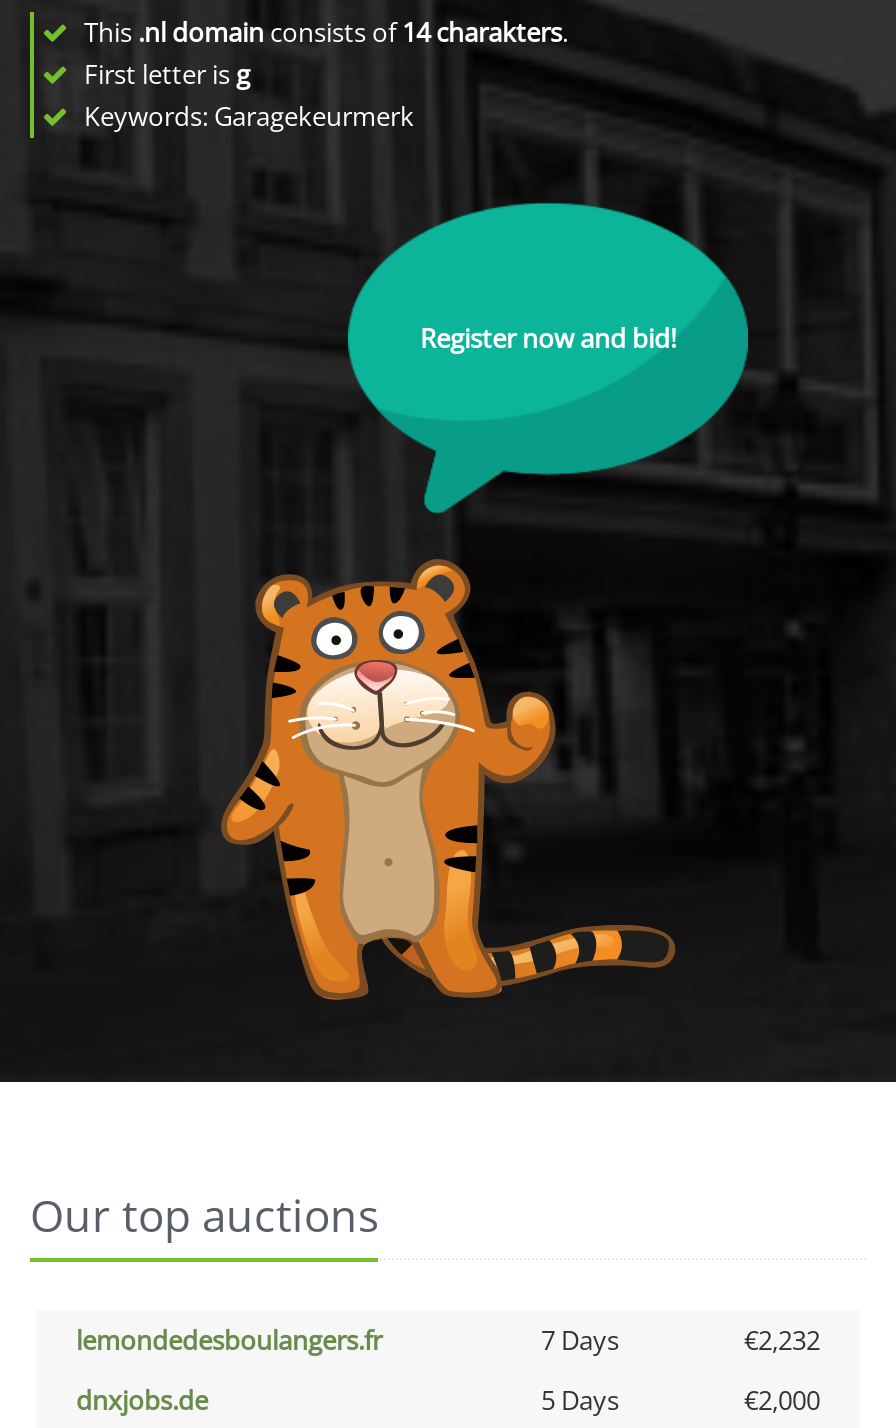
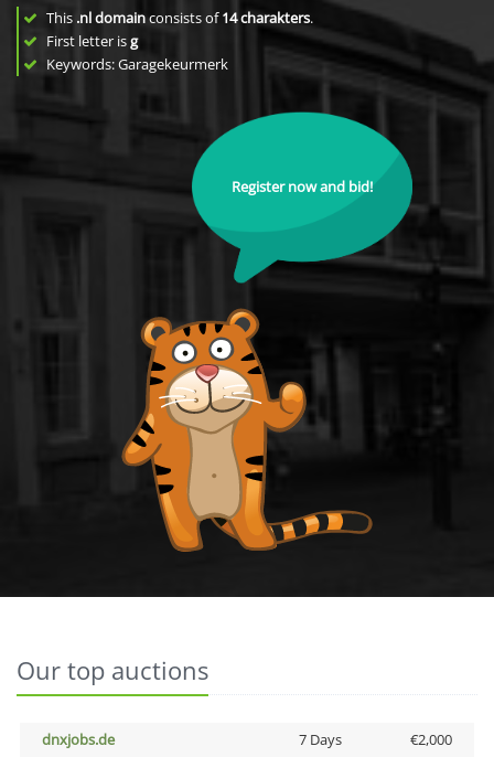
- lemondedesboulangers.fr
- 7 Days
- €2,232

- 5 Days
+ 7 Days
